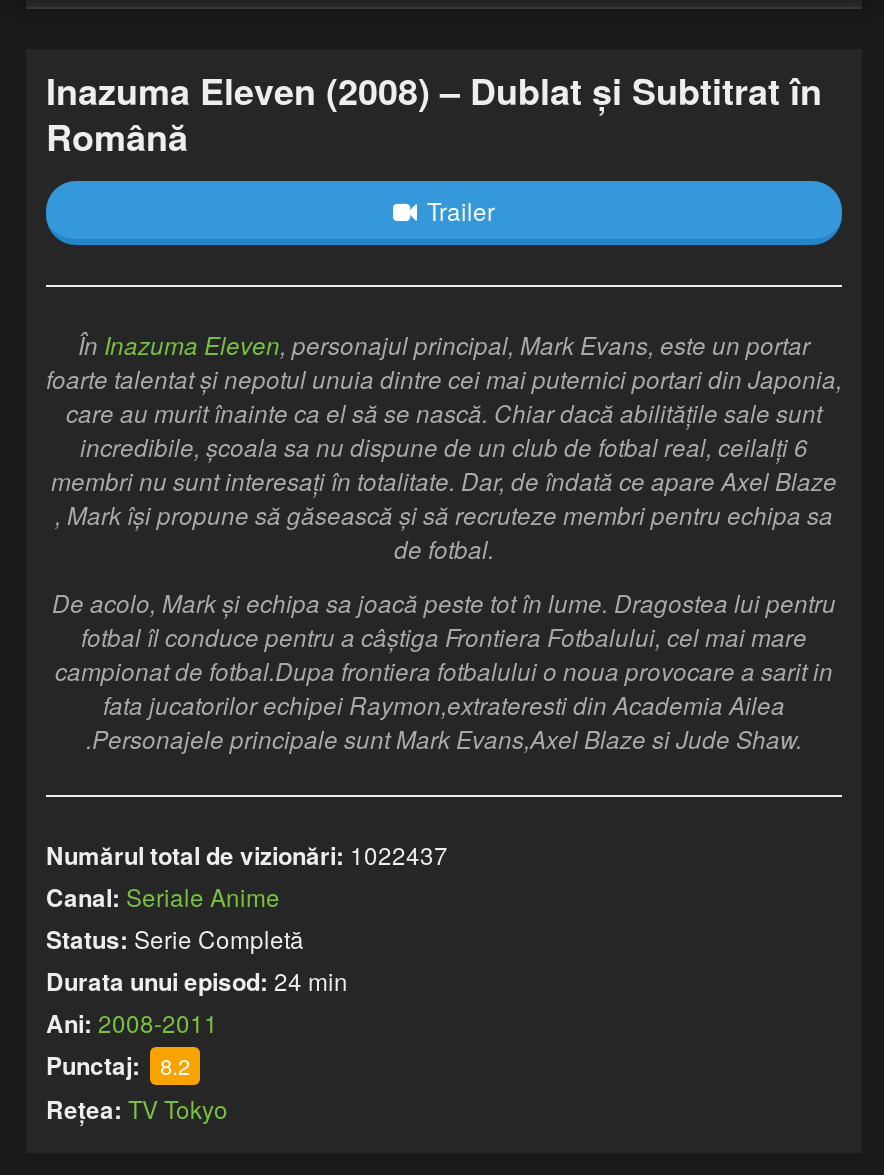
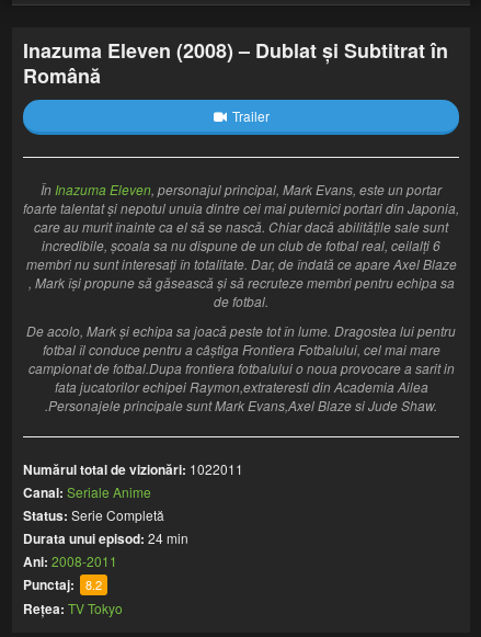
- Numărul total de vizionări: 1022437
+ Numărul total de vizionări: 1022011
